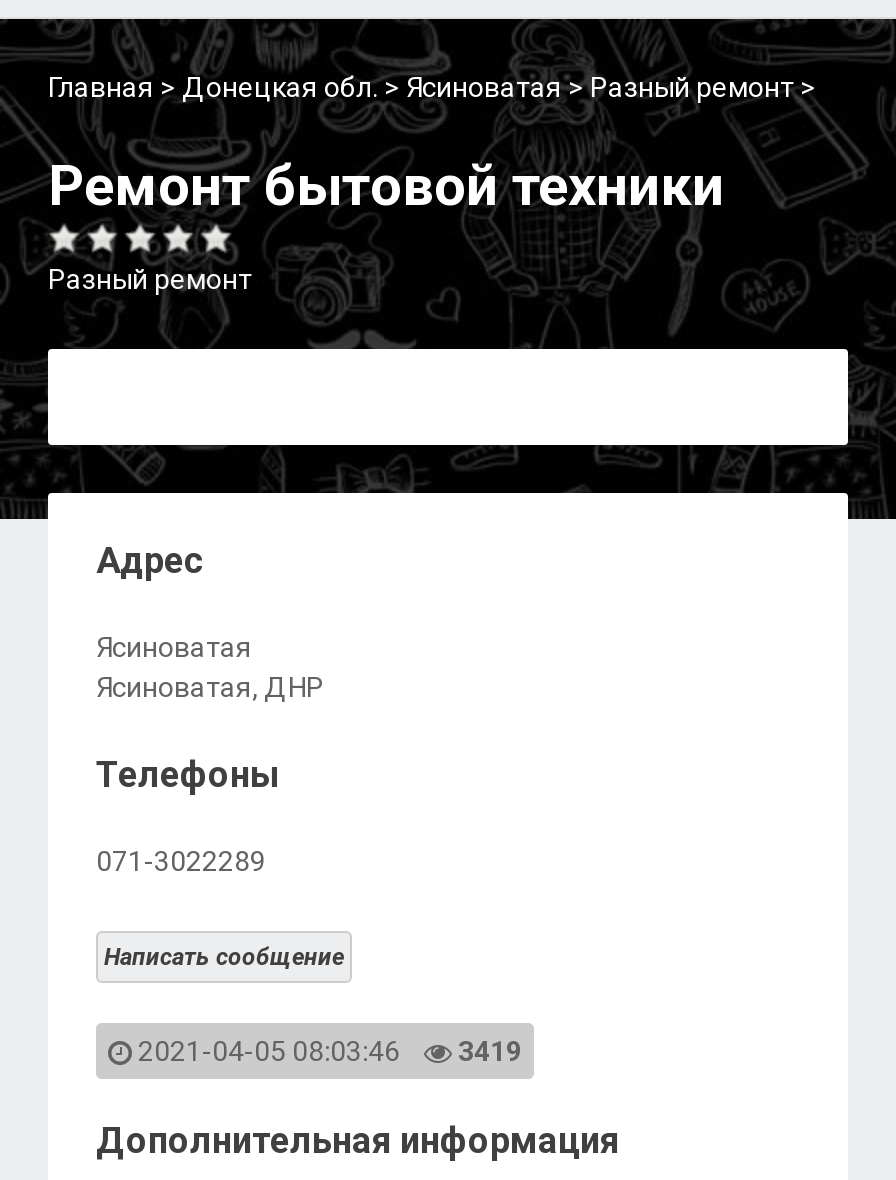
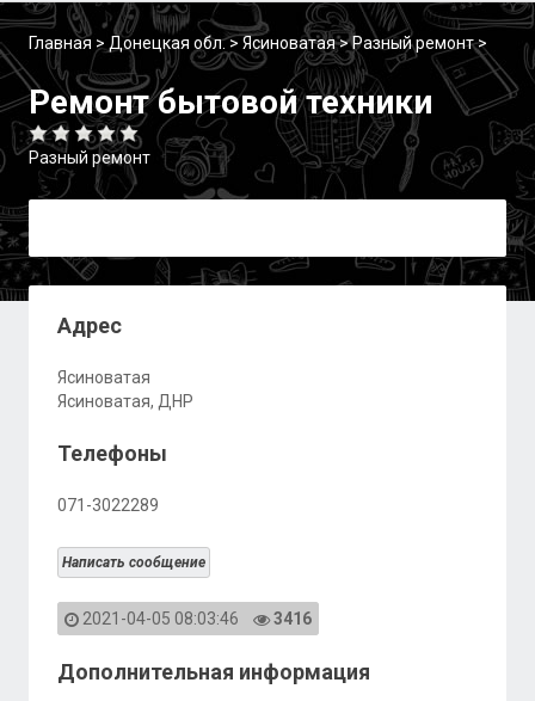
- 2021-04-05 08:03:46 3419
+ 2021-04-05 08:03:46 3416
